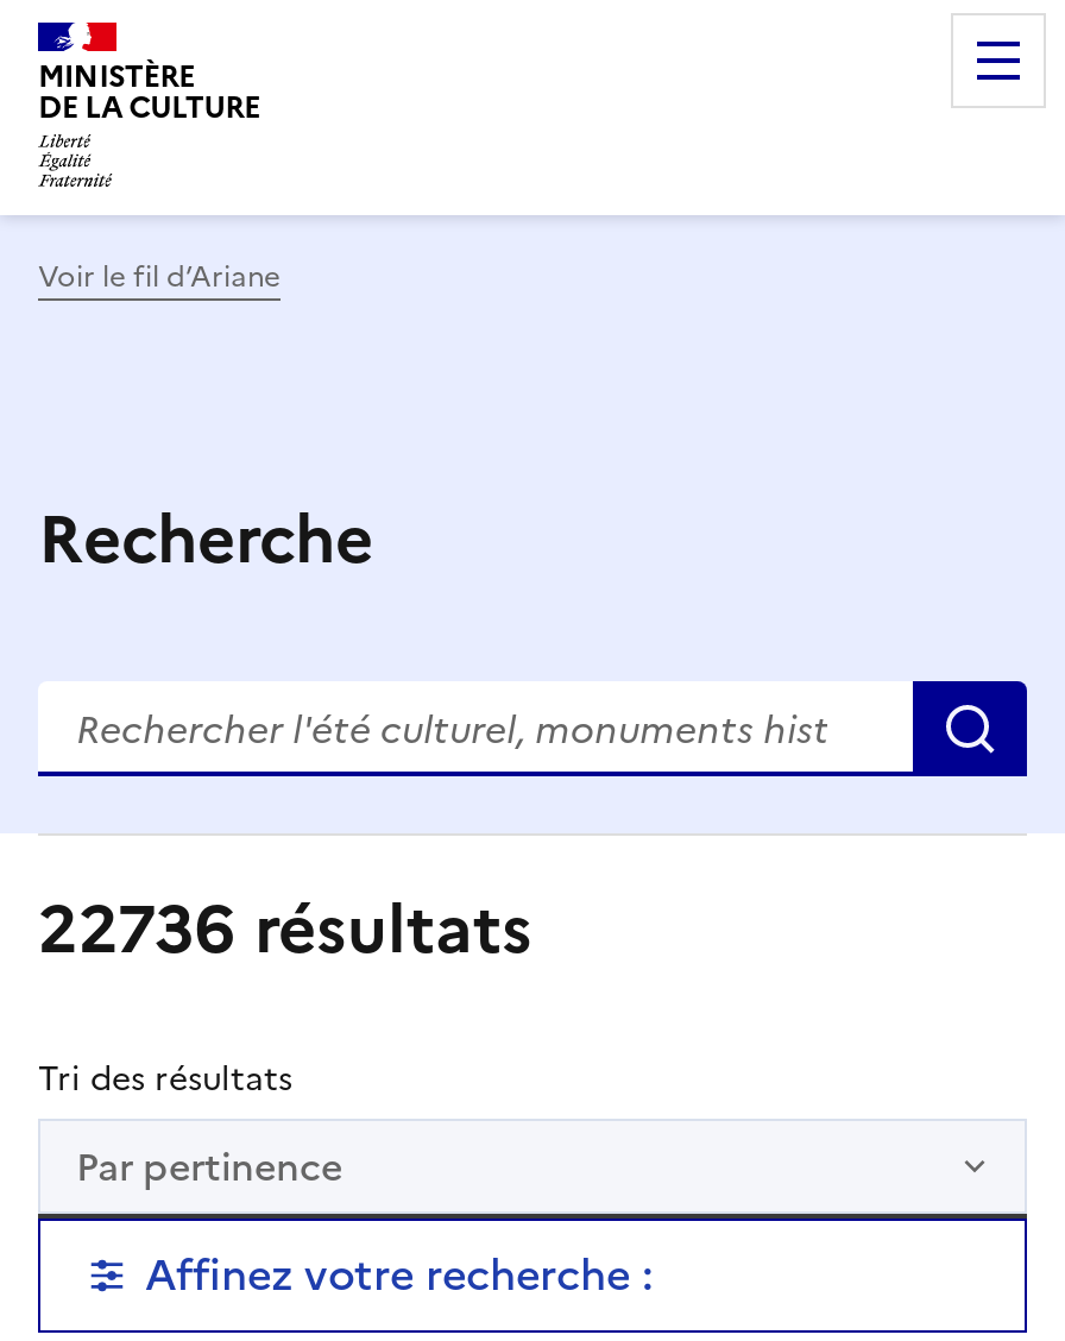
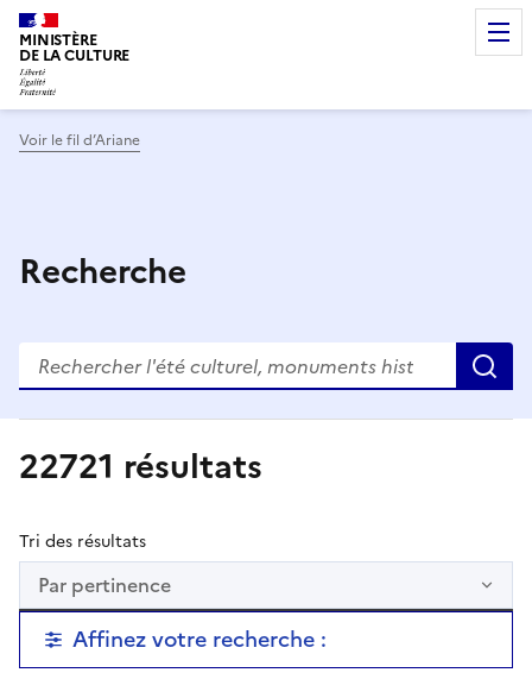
- 22736 résultats
+ 22721 résultats
